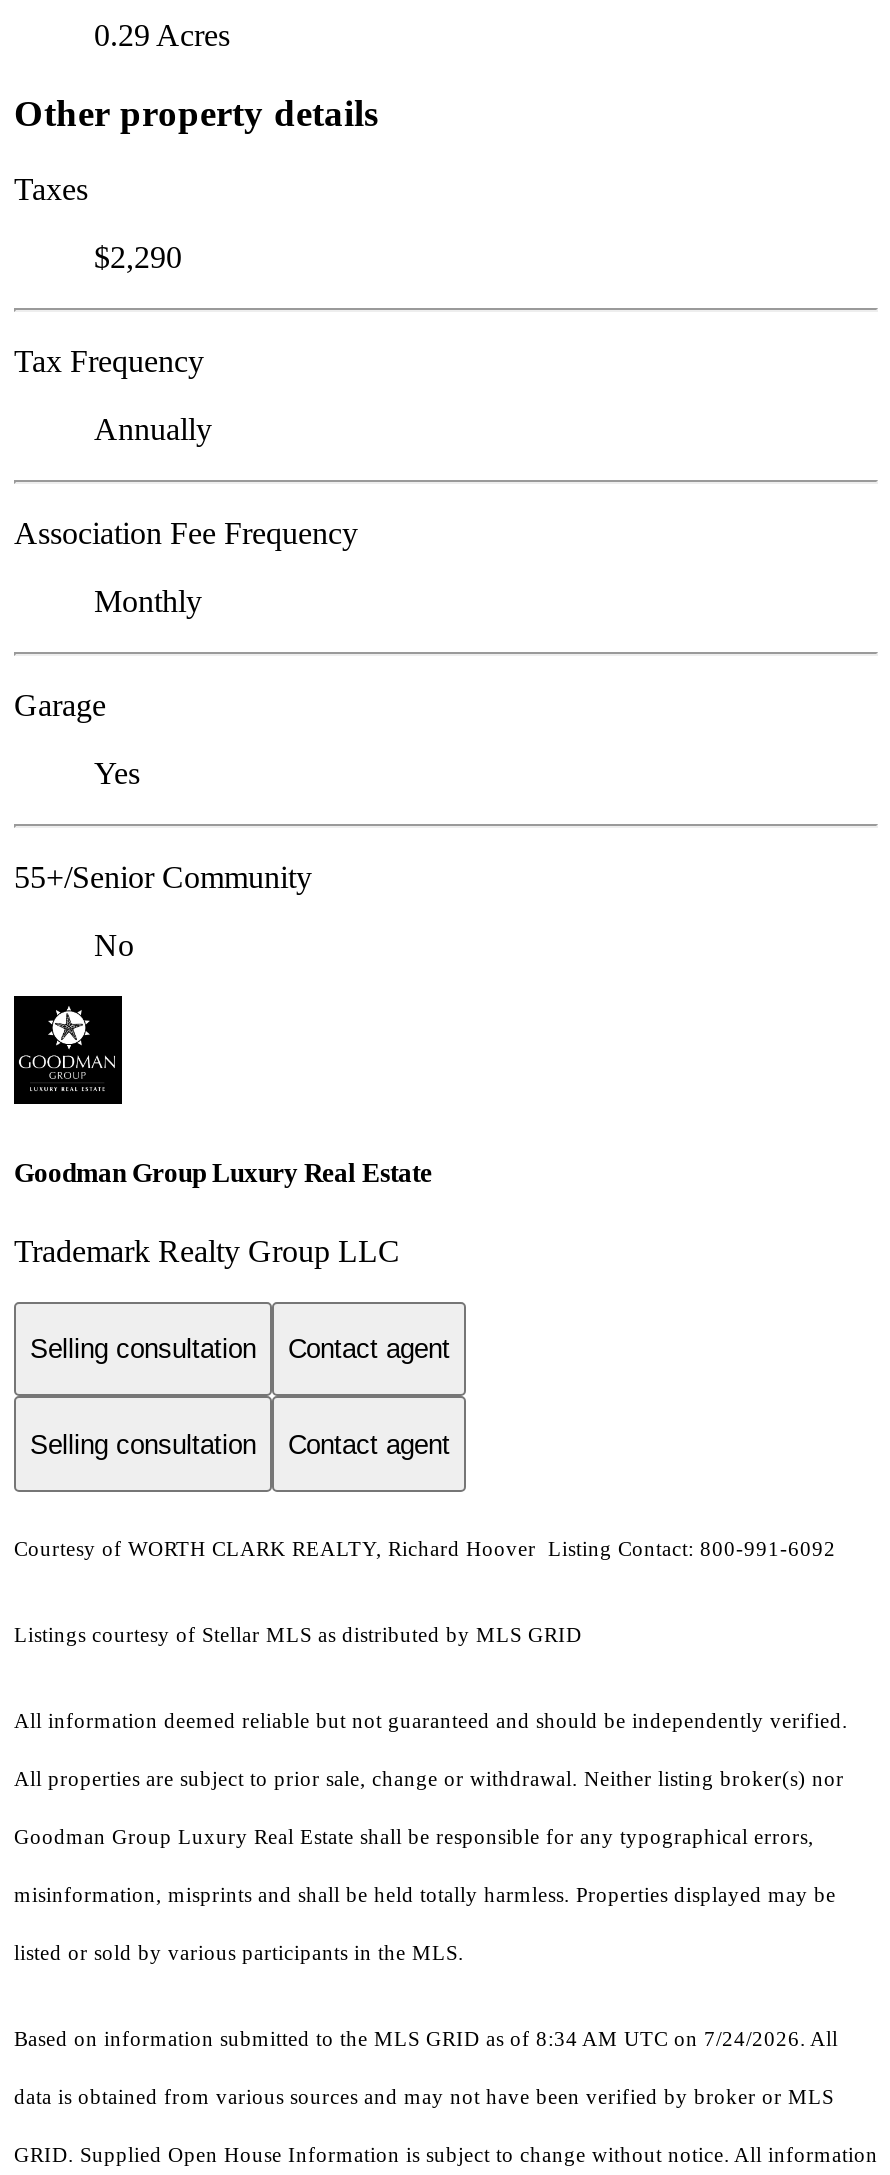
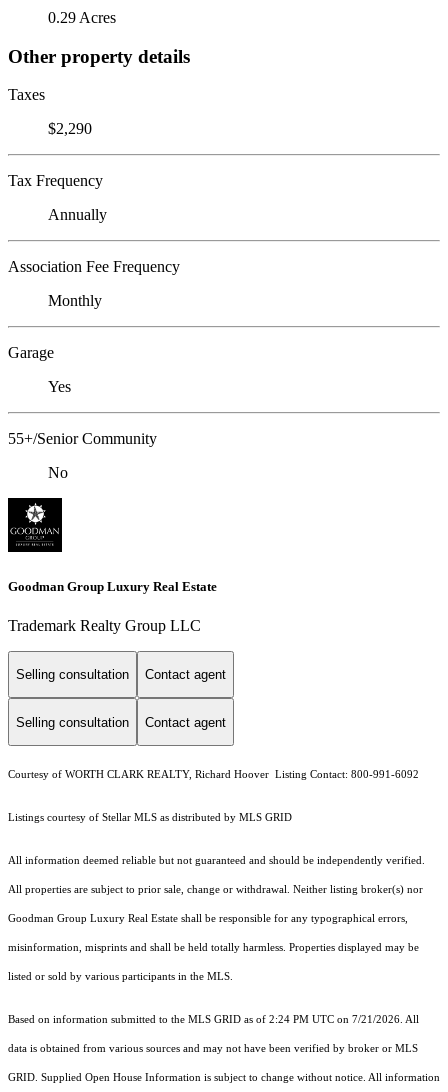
- Based on information submitted to the MLS GRID as of 8:34 AM UTC on 7/24/2026. All
+ Based on information submitted to the MLS GRID as of 2:24 PM UTC on 7/21/2026. All
